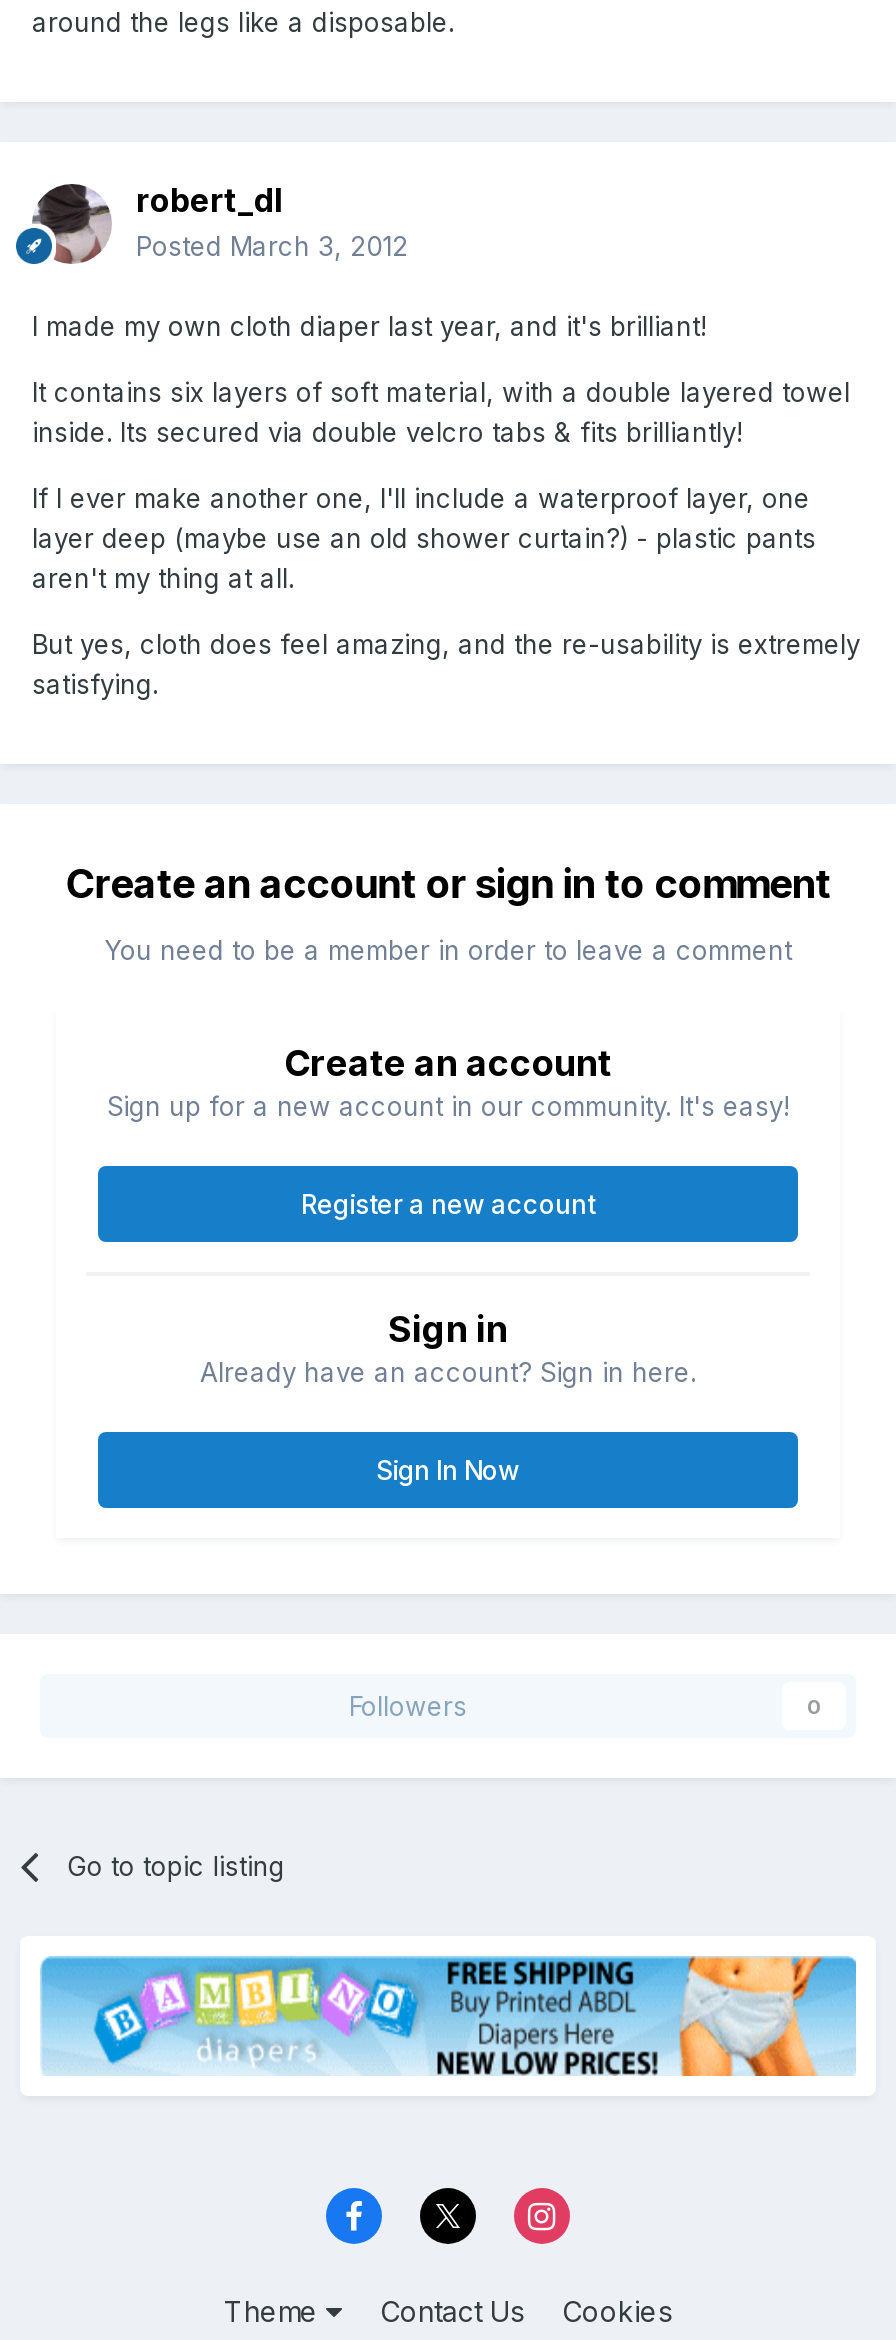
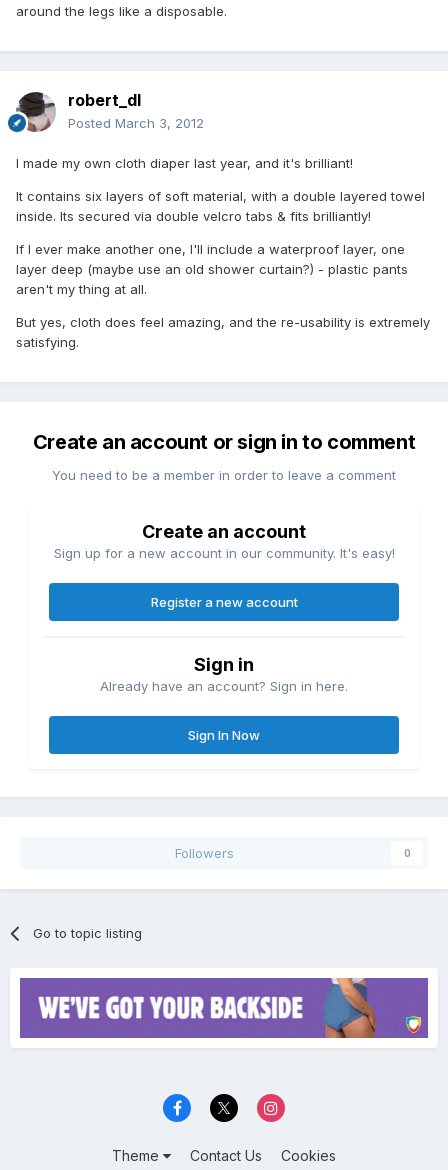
- [image]
+ [image]
